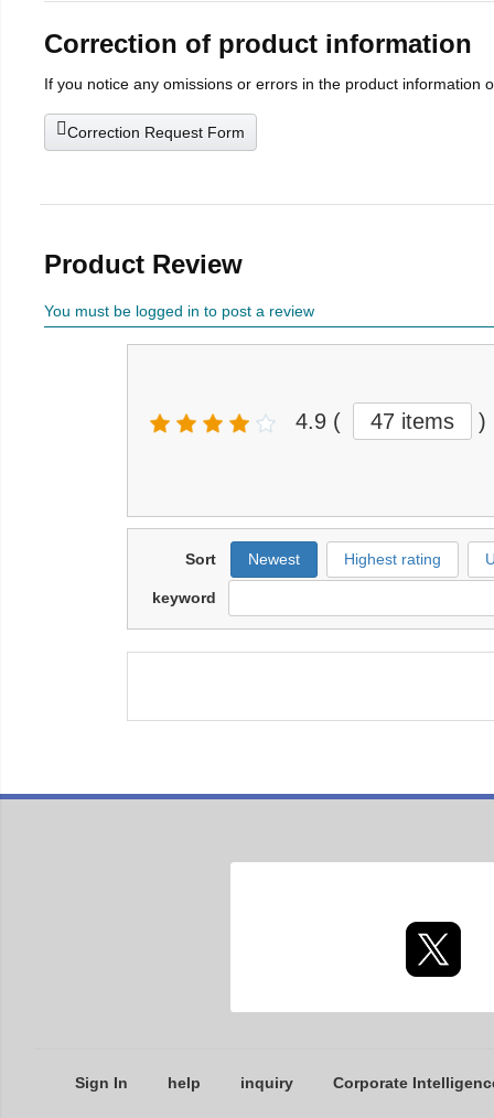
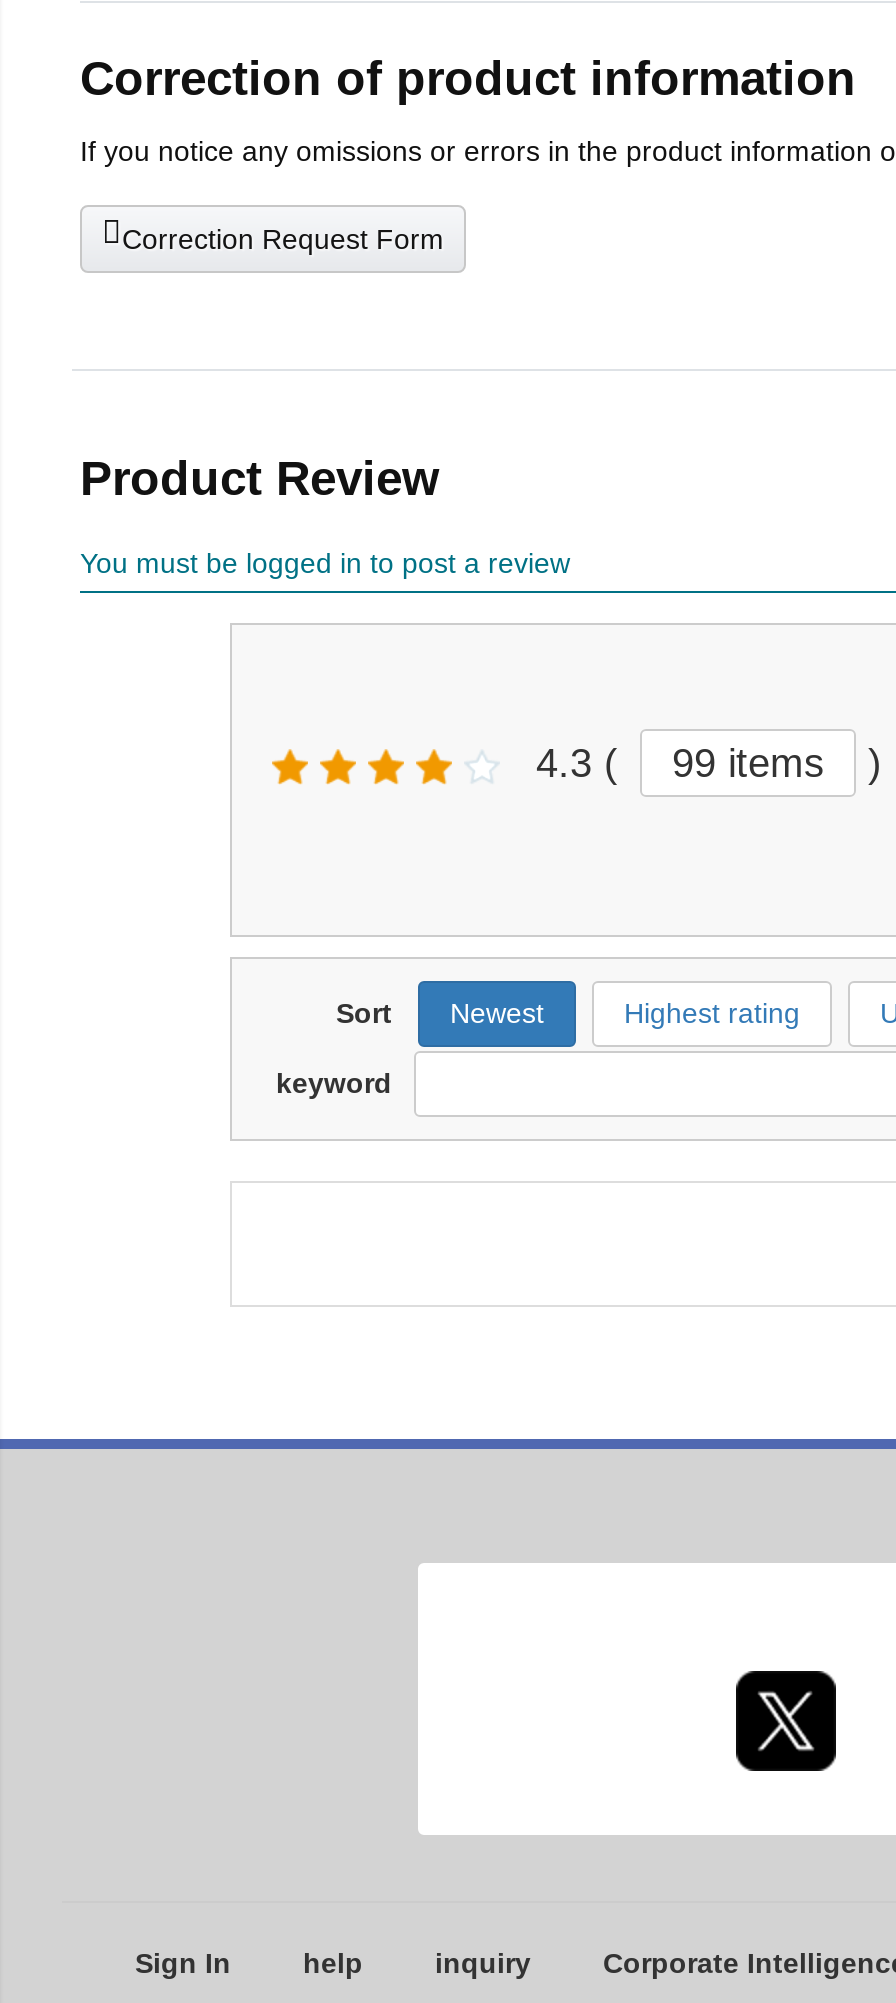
- 4.9 (
+ 4.3 (

- 47 items
+ 99 items
